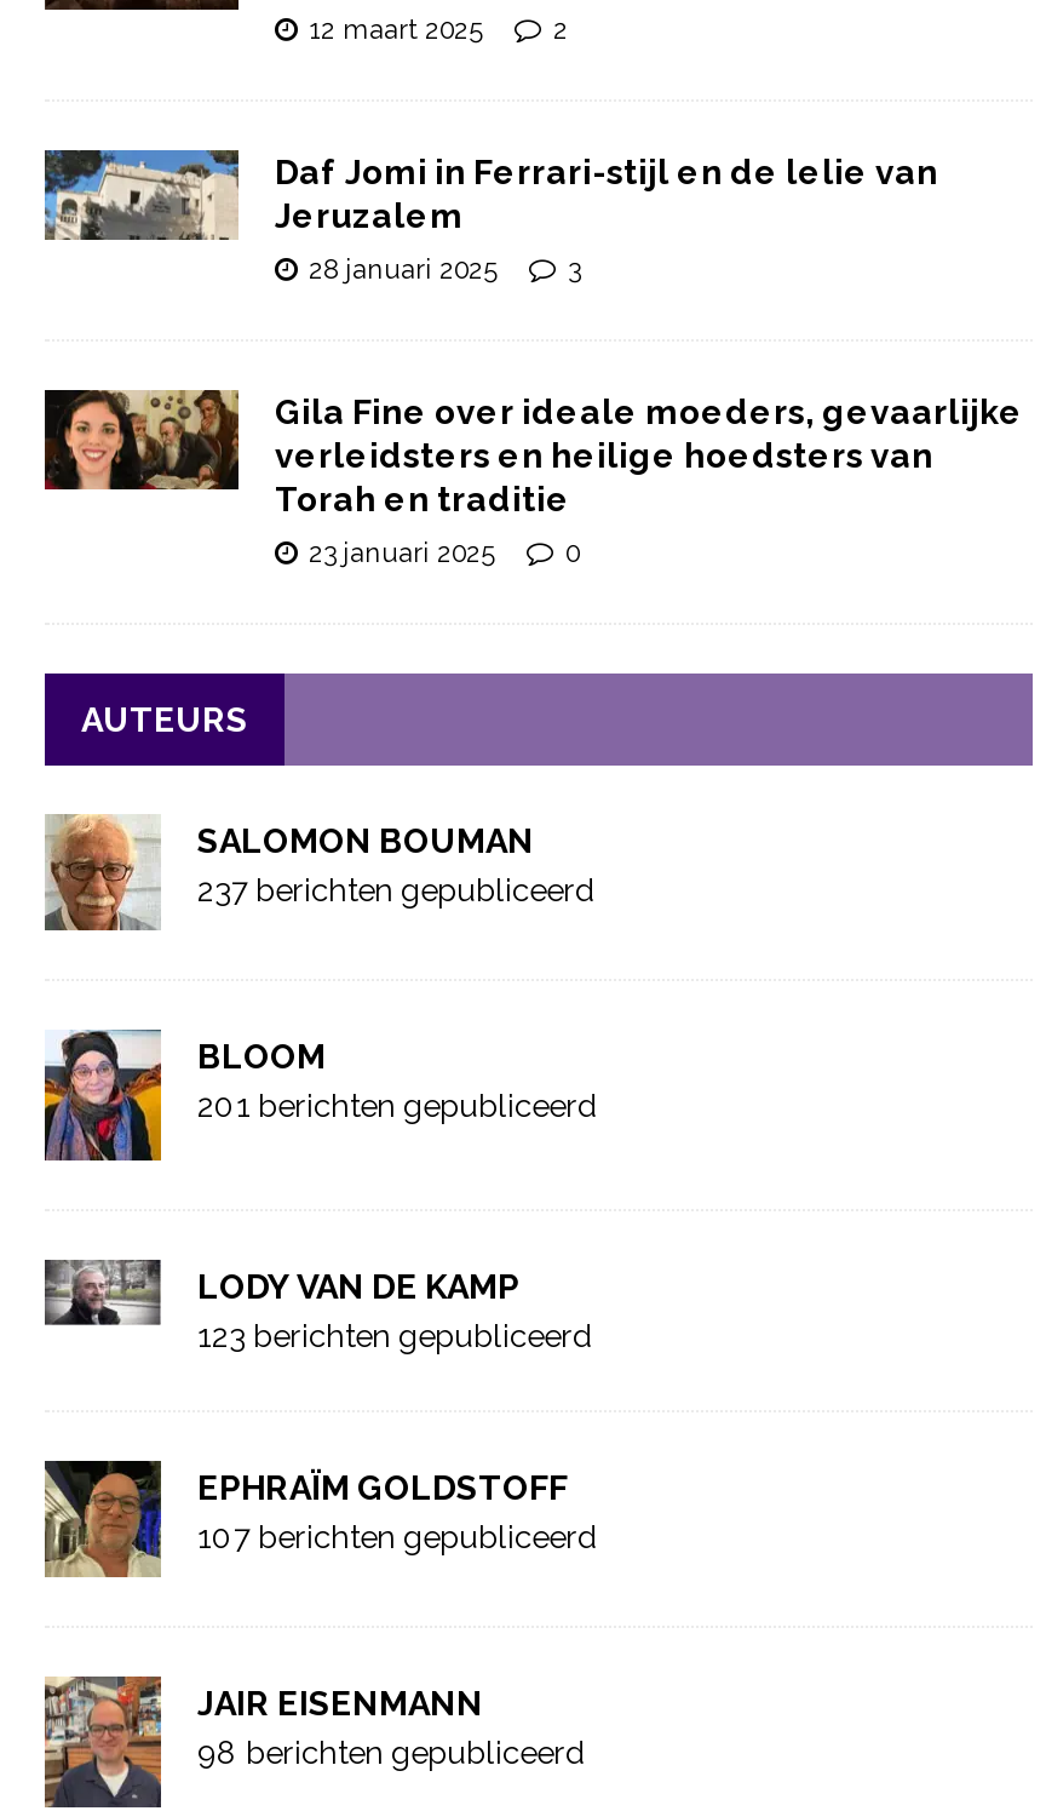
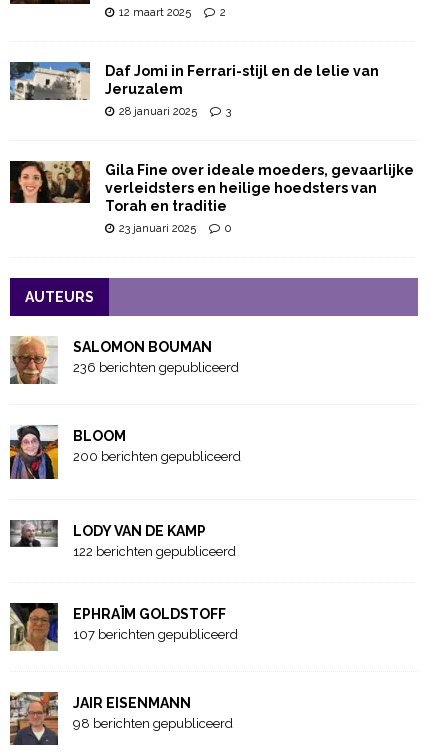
- 237 berichten gepubliceerd
+ 236 berichten gepubliceerd

- 201 berichten gepubliceerd
+ 200 berichten gepubliceerd

- 123 berichten gepubliceerd
+ 122 berichten gepubliceerd
